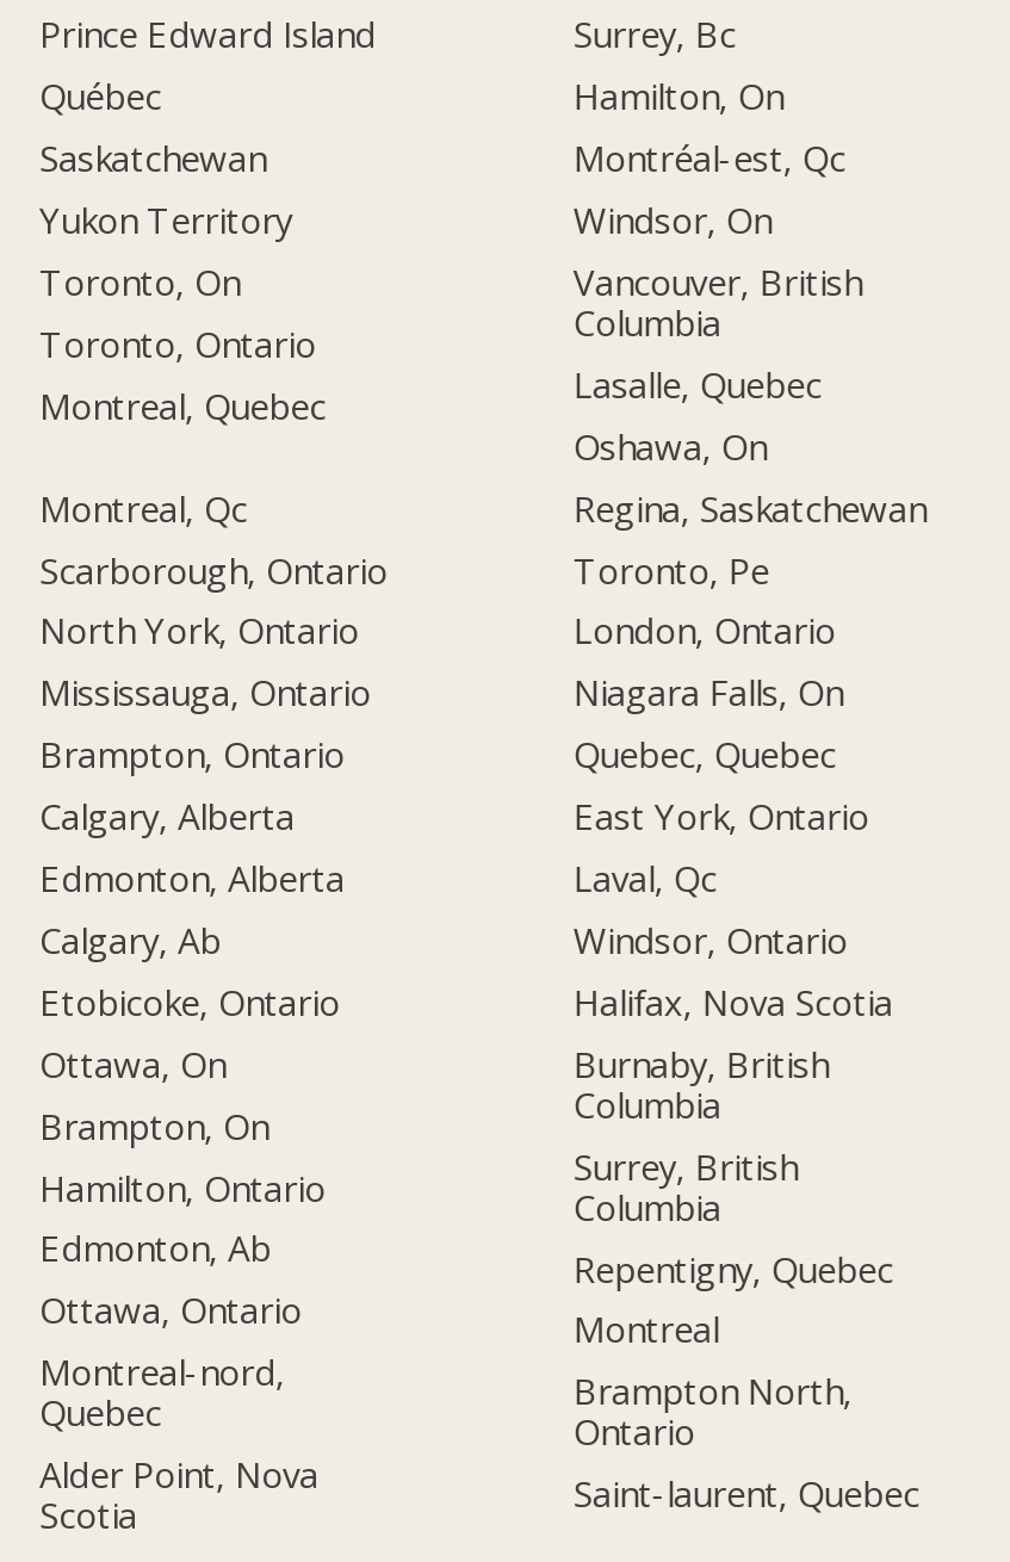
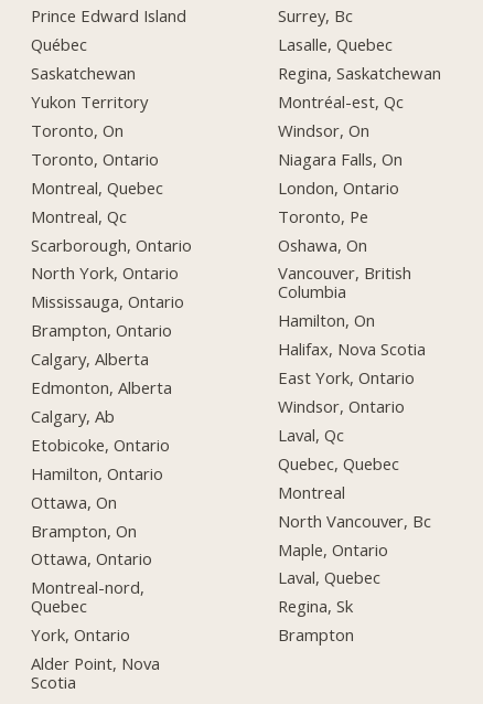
moved down: Hamilton, On

moved down: Montréal-est, Qc | Windsor, On

moved down: Vancouver, British | Columbia

moved up: Lasalle, Quebec | Regina, Saskatchewan

moved up: Niagara Falls, On | London, Ontario | Toronto, Pe | Oshawa, On

moved down: East York, Ontario | Windsor, Ontario | Laval, Qc | Quebec, Quebec

moved up: Halifax, Nova Scotia

- Burnaby, British
- Columbia
- Surrey, British
- Columbia
- Repentigny, Quebec

moved up: Hamilton, Ontario

- Edmonton, Ab

moved down: Ottawa, Ontario

moved up: Montreal

moved up: Montreal-nord, | Quebec

- Brampton North,
- Ontario
- Saint-laurent, Quebec
+ North Vancouver, Bc
+ Maple, Ontario
+ Laval, Quebec
+ Regina, Sk
+ Brampton

+ York, Ontario
